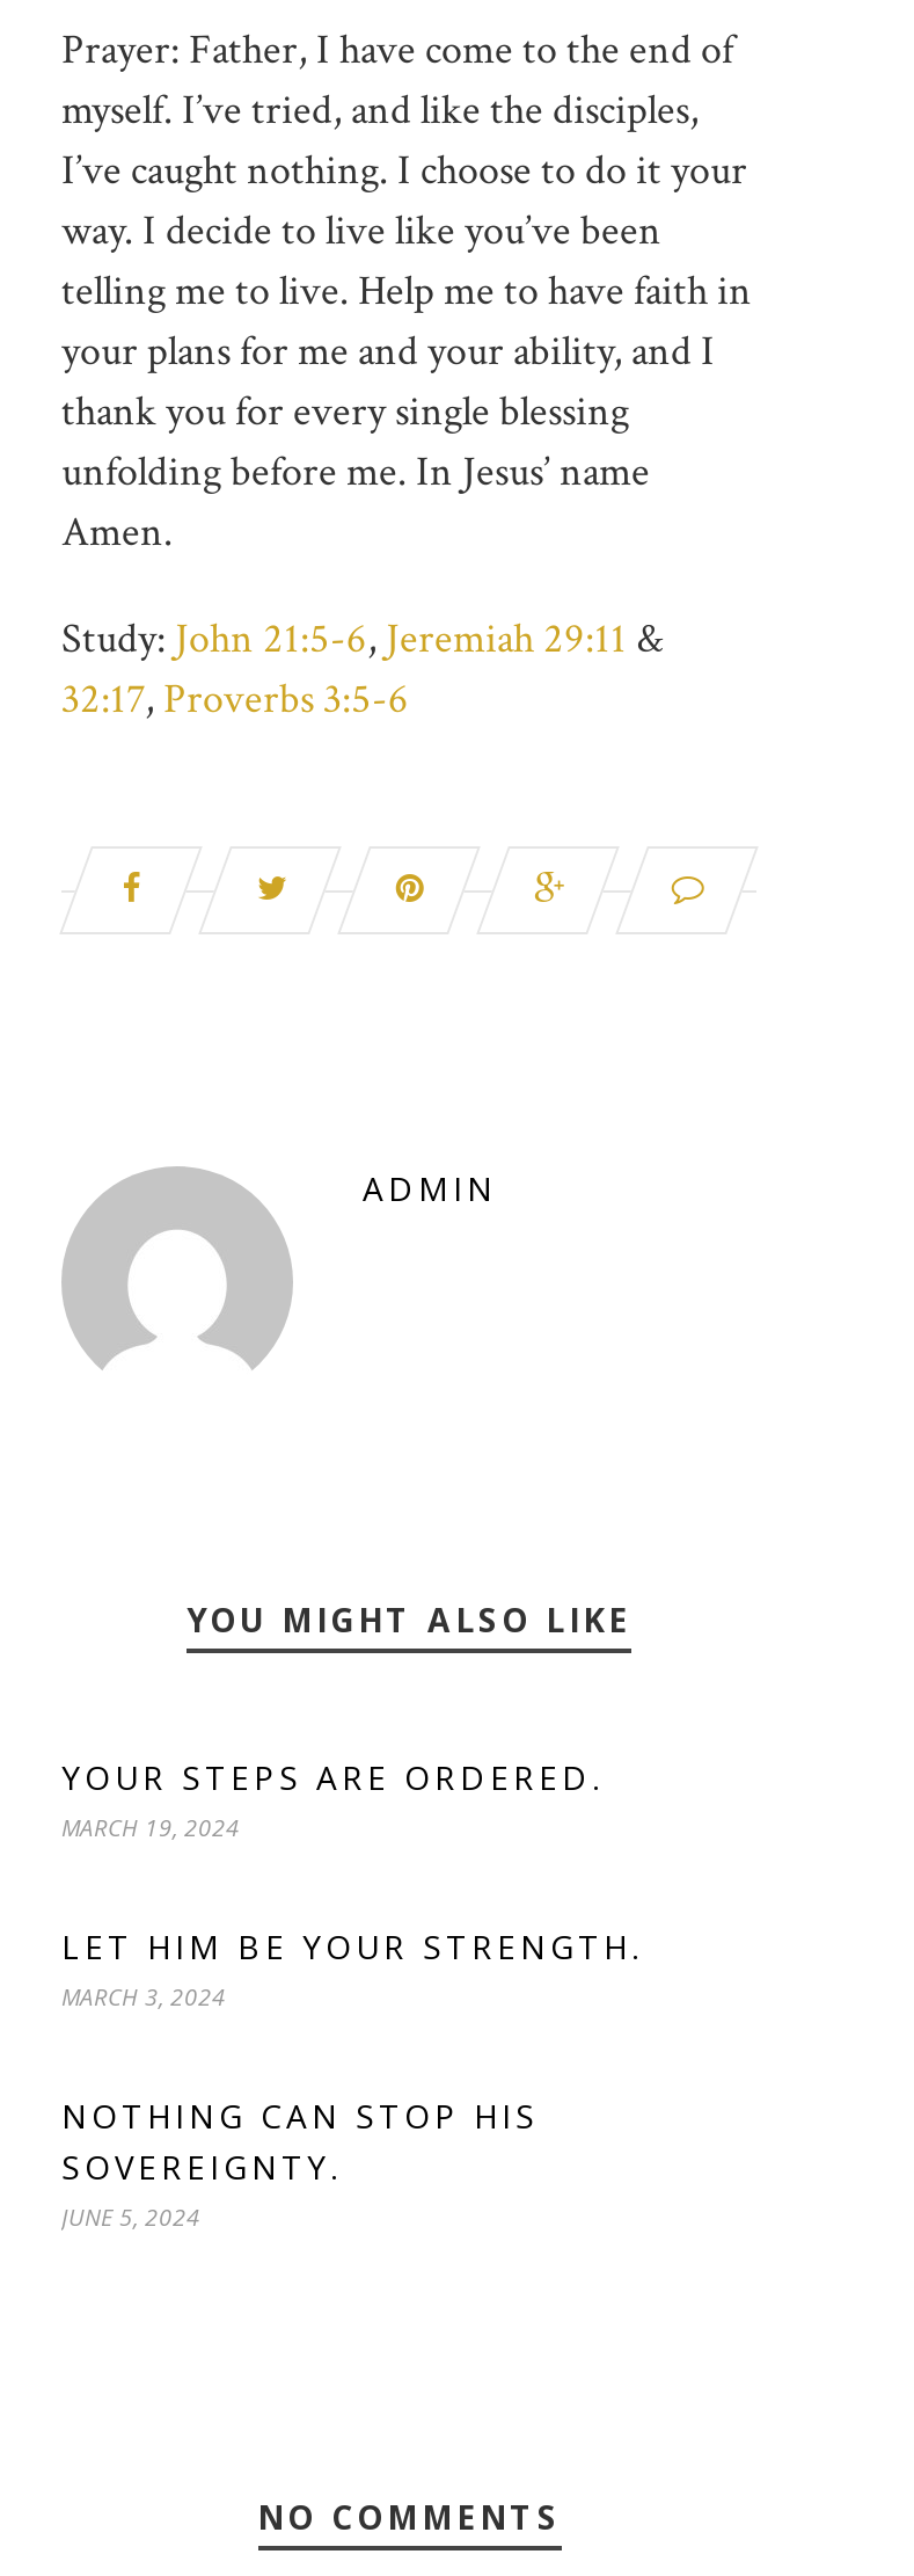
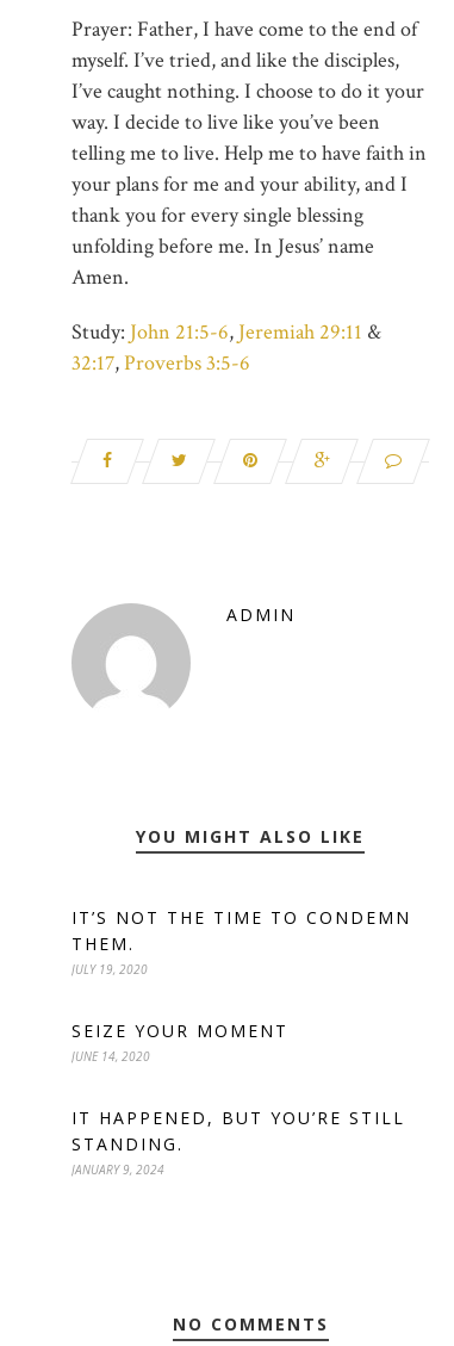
- YOUR STEPS ARE ORDERED.
- MARCH 19, 2024
+ IT’S NOT THE TIME TO CONDEMN
+ THEM.
+ JULY 19, 2020

- LET HIM BE YOUR STRENGTH.
- MARCH 3, 2024
+ SEIZE YOUR MOMENT
+ JUNE 14, 2020

- NOTHING CAN STOP HIS
- SOVEREIGNTY.
- JUNE 5, 2024
+ IT HAPPENED, BUT YOU’RE STILL
+ STANDING.
+ JANUARY 9, 2024
